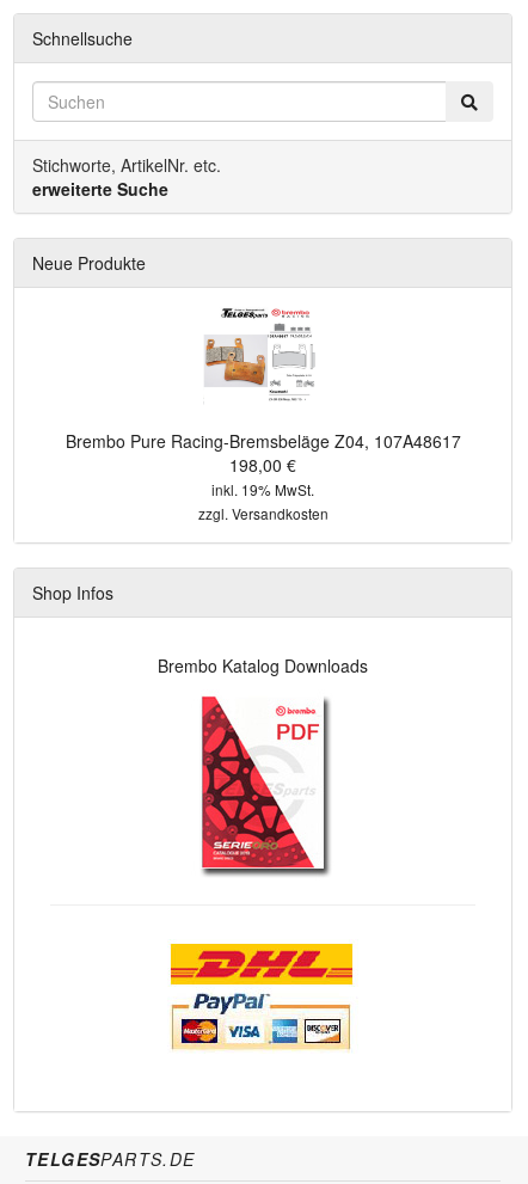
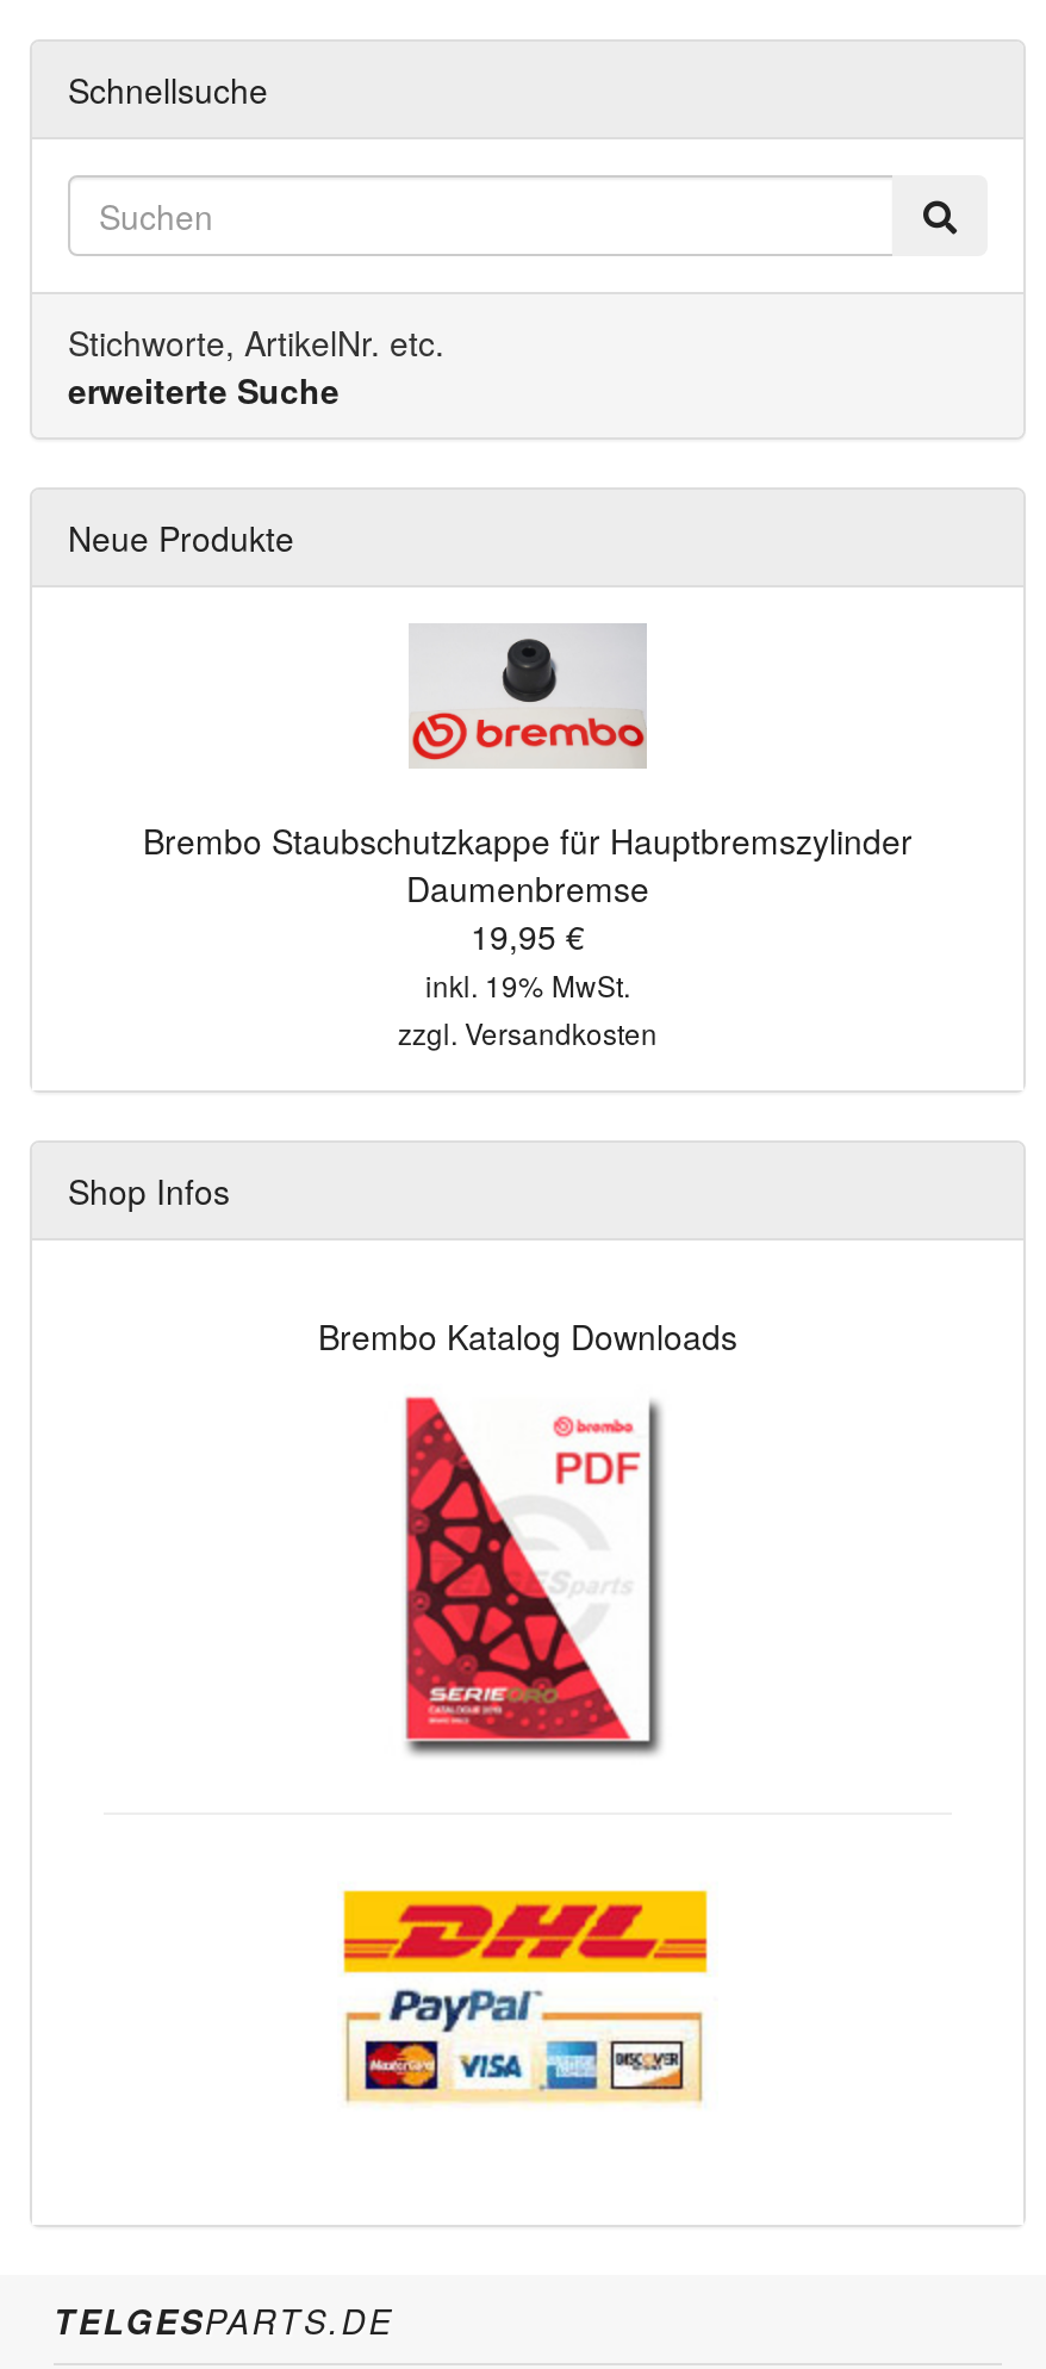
- [image]
- Brembo Pure Racing-Bremsbeläge Z04, 107A48617
- 198,00 €
+ [image]
+ Brembo Staubschutzkappe für Hauptbremszylinder
+ Daumenbremse
+ 19,95 €
